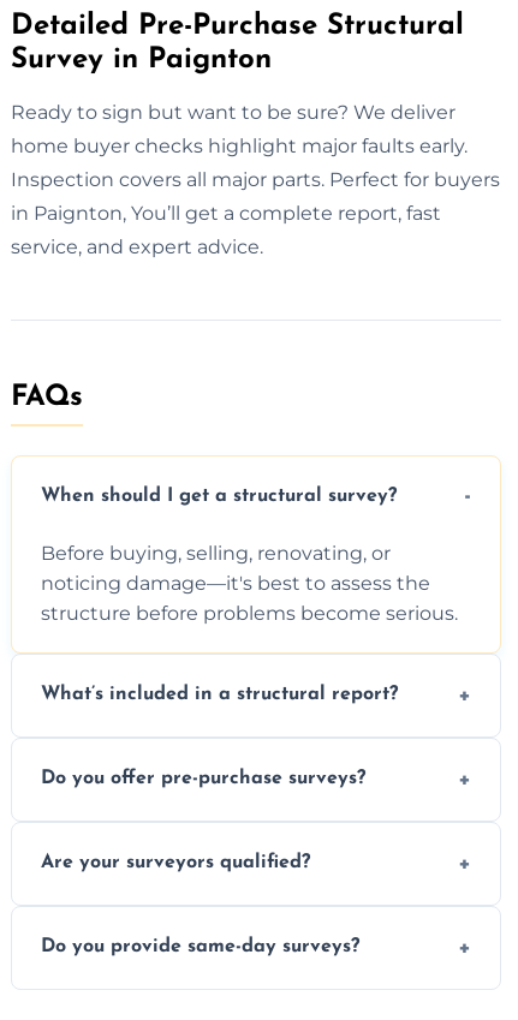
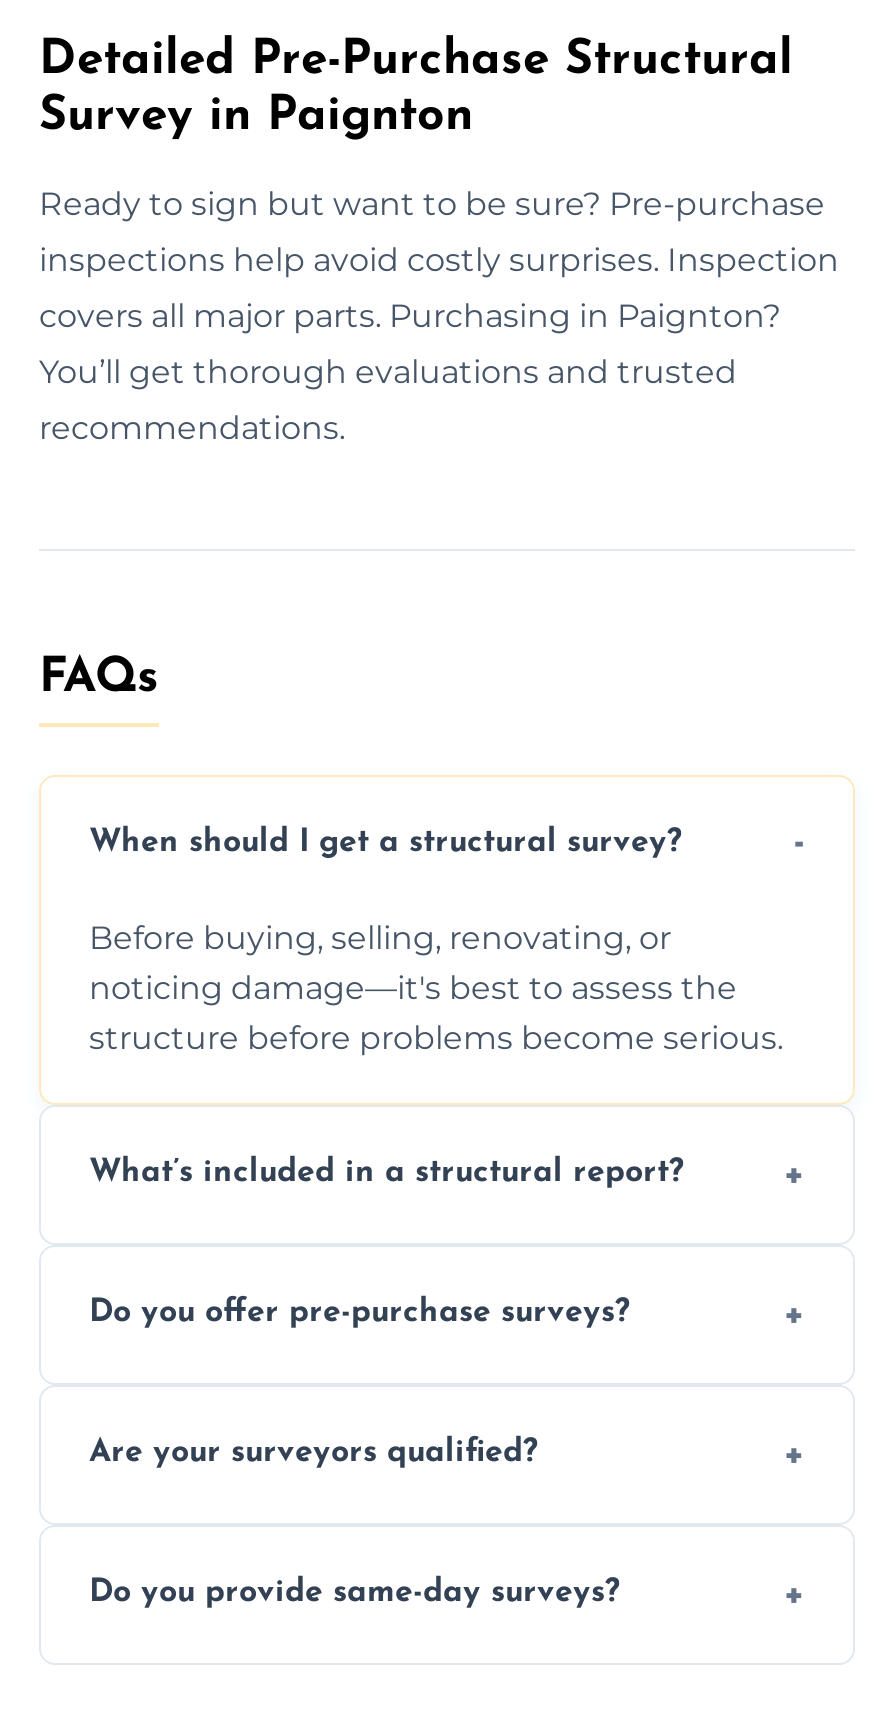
- Ready to sign but want to be sure? We deliver
+ Ready to sign but want to be sure? Pre-purchase

- home buyer checks highlight major faults early.
+ inspections help avoid costly surprises. Inspection

- Inspection covers all major parts. Perfect for buyers
+ covers all major parts. Purchasing in Paignton?

- in Paignton, You’ll get a complete report, fast
+ You’ll get thorough evaluations and trusted

- service, and expert advice.
+ recommendations.
